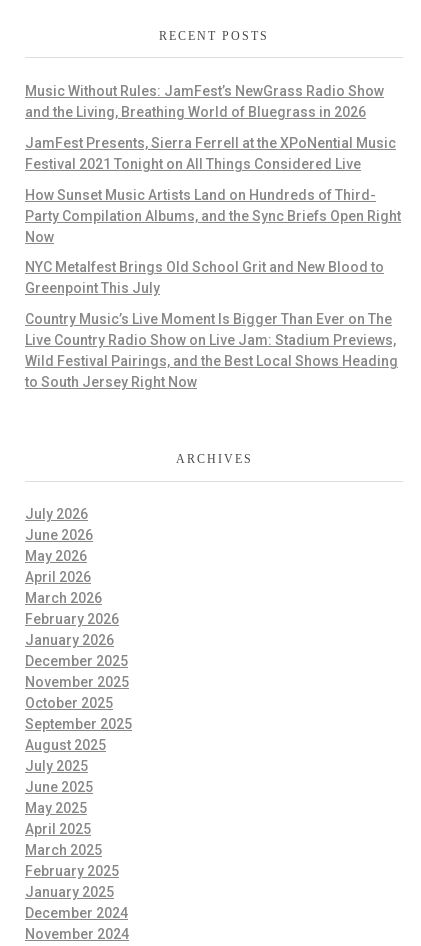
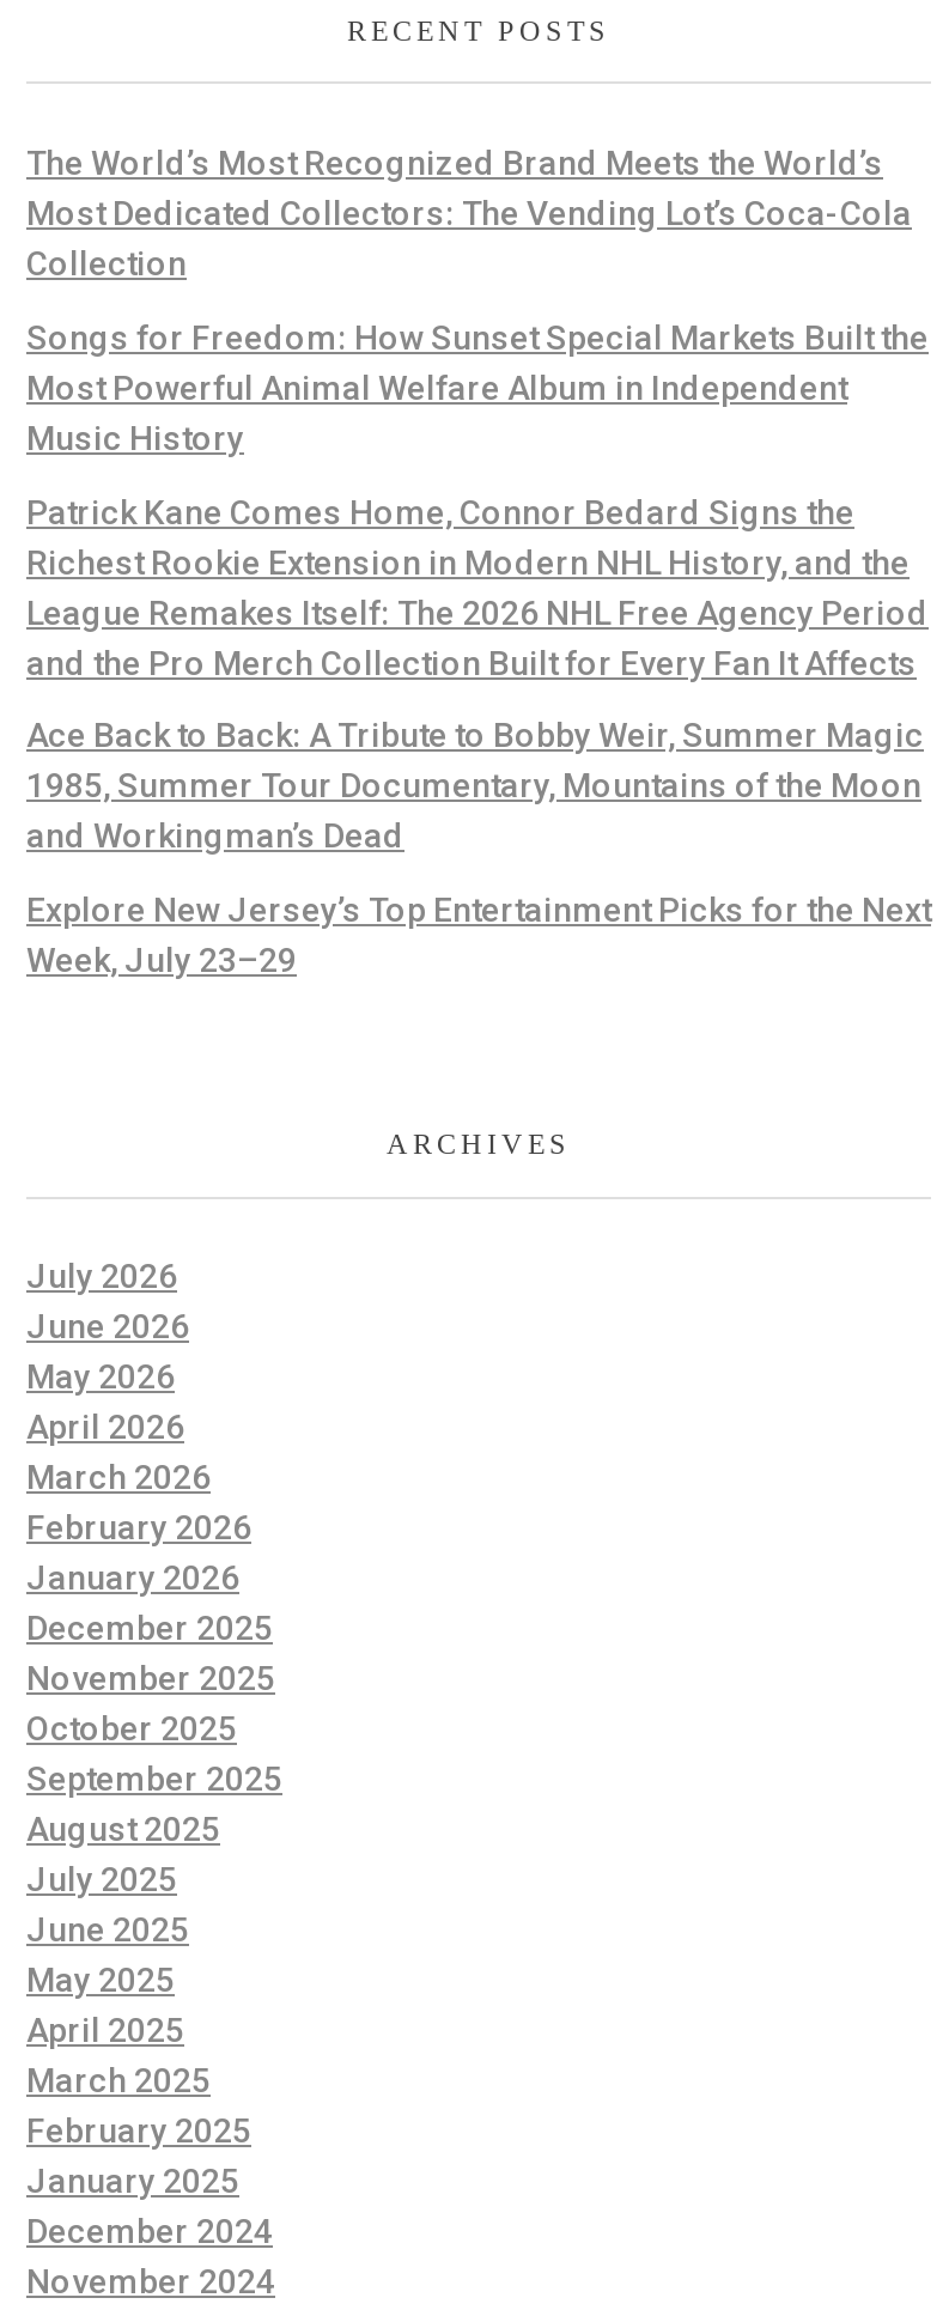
- Music Without Rules: JamFest’s NewGrass Radio Show
- and the Living, Breathing World of Bluegrass in 2026
+ The World’s Most Recognized Brand Meets the World’s
+ Most Dedicated Collectors: The Vending Lot’s Coca-Cola
+ Collection

- JamFest Presents, Sierra Ferrell at the XPoNential Music
- Festival 2021 Tonight on All Things Considered Live
+ Songs for Freedom: How Sunset Special Markets Built the
+ Most Powerful Animal Welfare Album in Independent
+ Music History

- How Sunset Music Artists Land on Hundreds of Third-
- Party Compilation Albums, and the Sync Briefs Open Right
- Now
+ Patrick Kane Comes Home, Connor Bedard Signs the
+ Richest Rookie Extension in Modern NHL History, and the
+ League Remakes Itself: The 2026 NHL Free Agency Period
+ and the Pro Merch Collection Built for Every Fan It Affects

- NYC Metalfest Brings Old School Grit and New Blood to
- Greenpoint This July
+ Ace Back to Back: A Tribute to Bobby Weir, Summer Magic
+ 1985, Summer Tour Documentary, Mountains of the Moon
+ and Workingman’s Dead

- Country Music’s Live Moment Is Bigger Than Ever on The
- Live Country Radio Show on Live Jam: Stadium Previews,
- Wild Festival Pairings, and the Best Local Shows Heading
- to South Jersey Right Now
+ Explore New Jersey’s Top Entertainment Picks for the Next
+ Week, July 23–29
